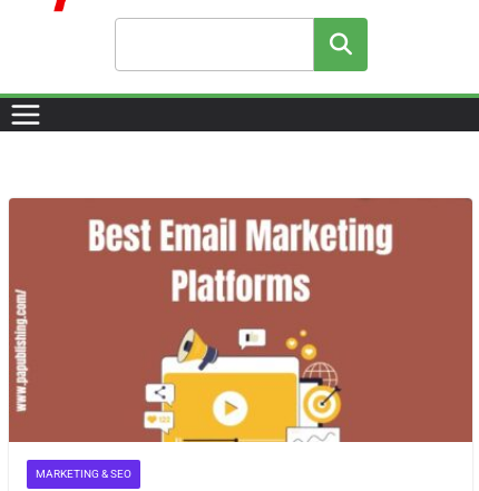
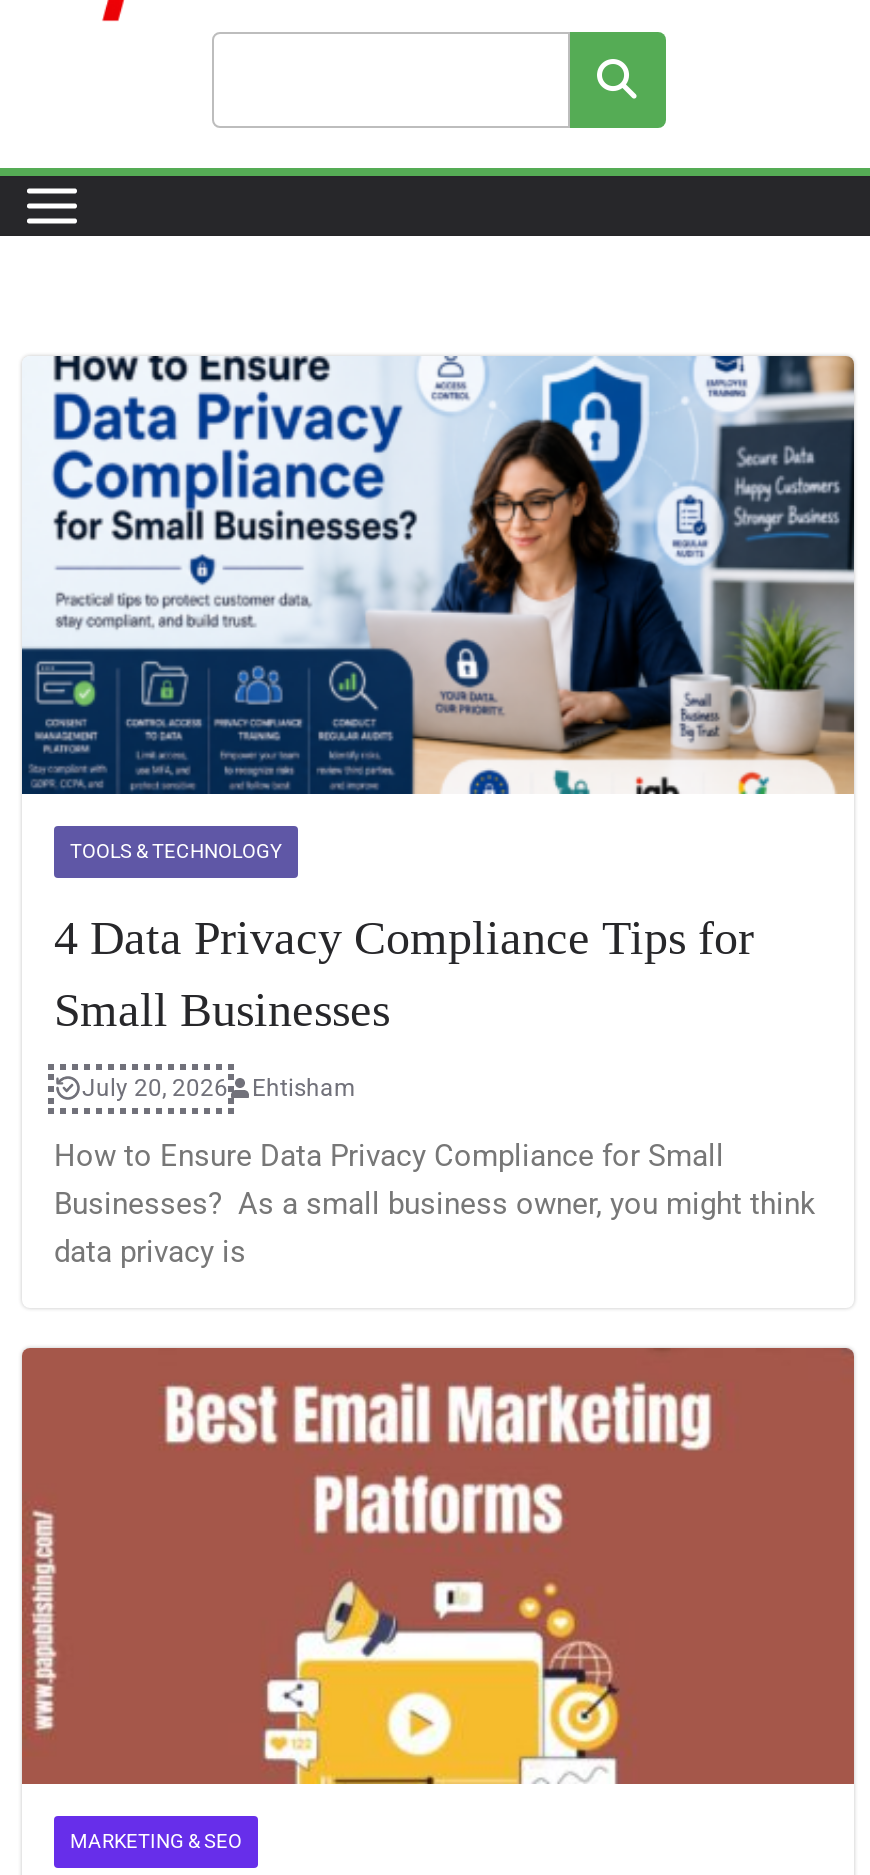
+ [image]
+ TOOLS & TECHNOLOGY
+ 4 Data Privacy Compliance Tips for
+ Small Businesses
+ July 20, 2026
+ Ehtisham
+ How to Ensure Data Privacy Compliance for Small
+ Businesses? As a small business owner, you might think
+ data privacy is
